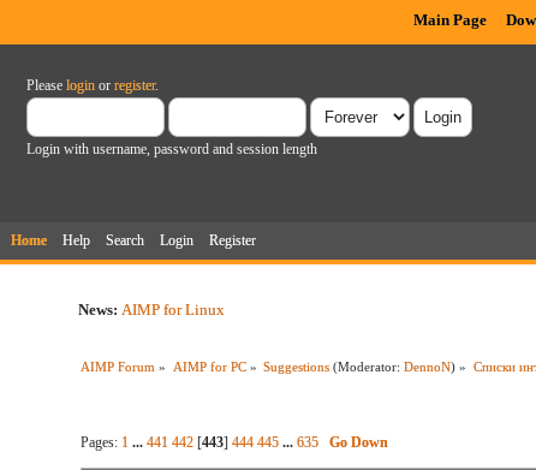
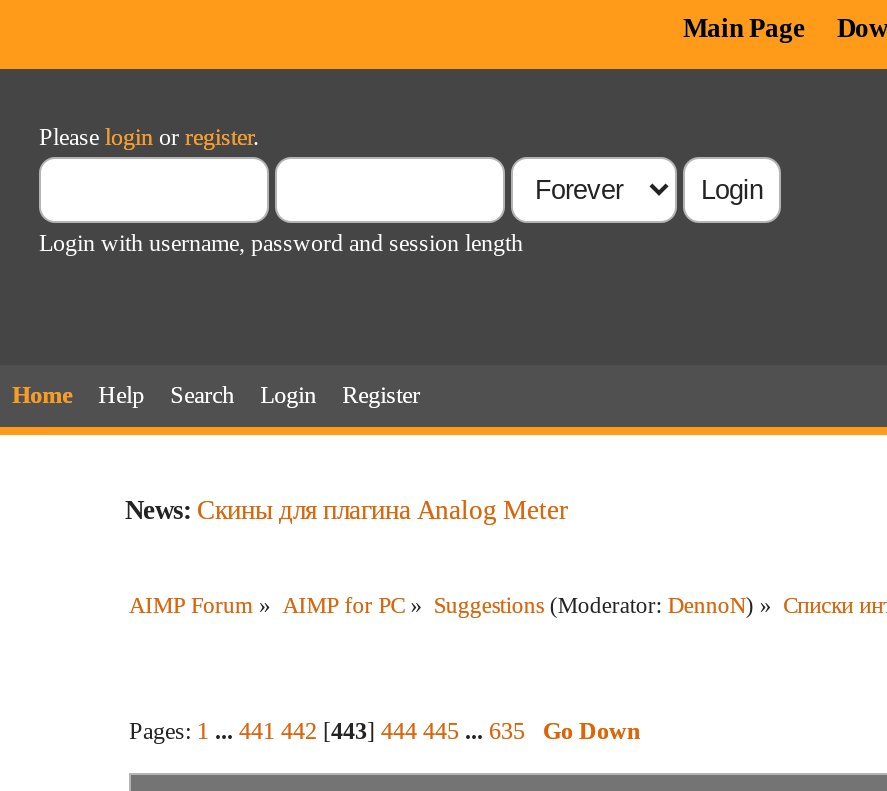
- News: AIMP for Linux
+ News: Скины для плагина Analog Meter
